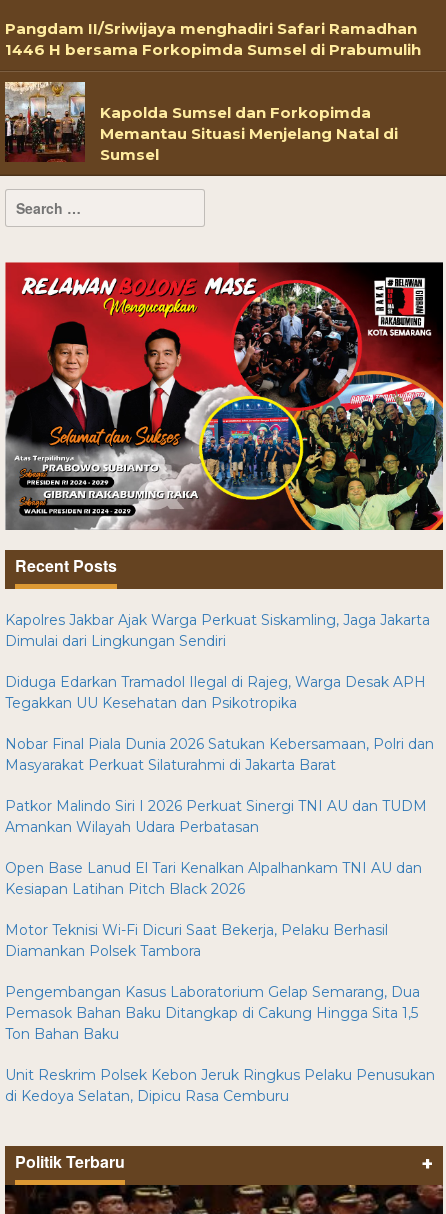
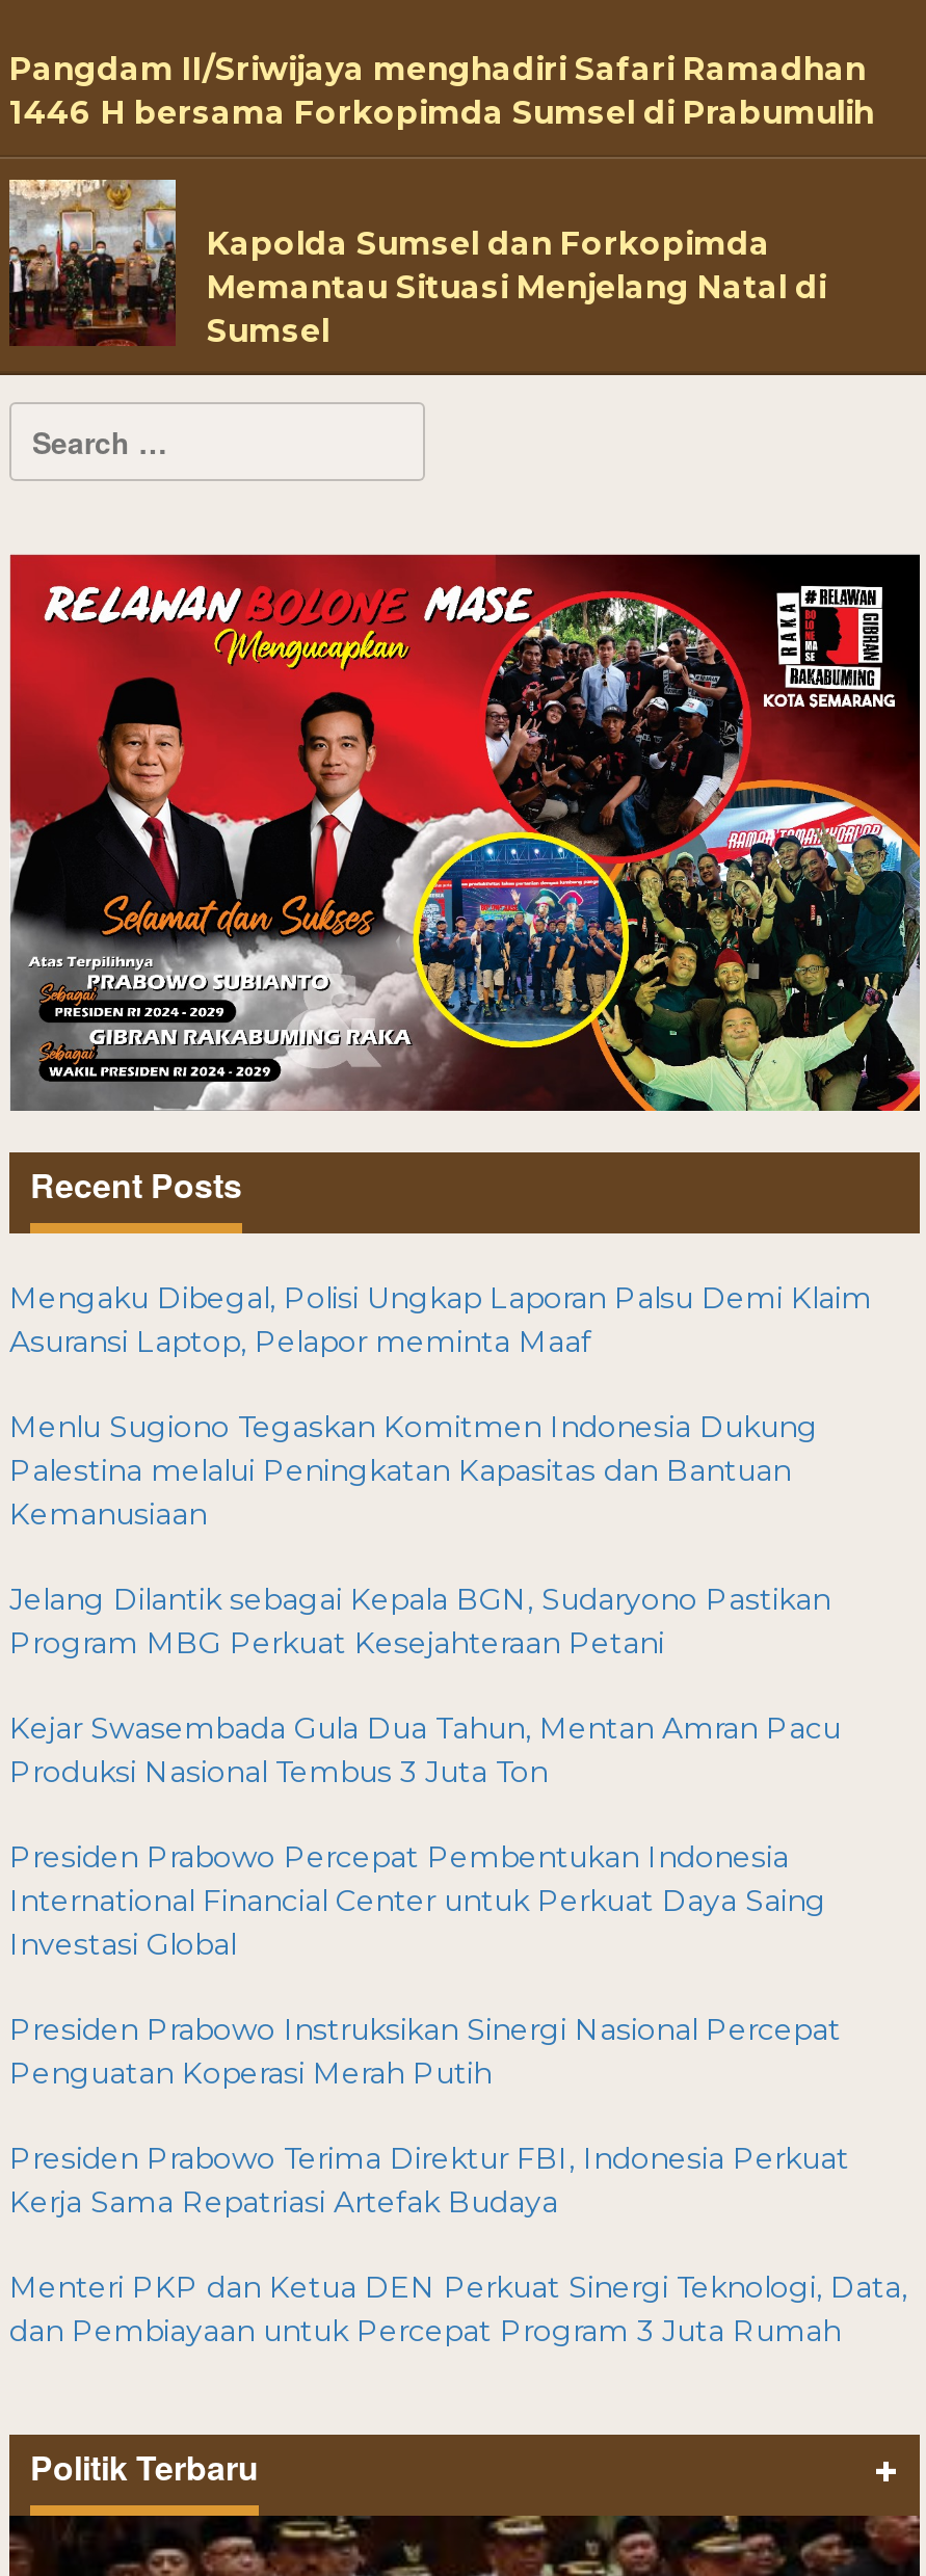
- Kapolres Jakbar Ajak Warga Perkuat Siskamling, Jaga Jakarta
- Dimulai dari Lingkungan Sendiri
+ Mengaku Dibegal, Polisi Ungkap Laporan Palsu Demi Klaim
+ Asuransi Laptop, Pelapor meminta Maaf

- Diduga Edarkan Tramadol Ilegal di Rajeg, Warga Desak APH
- Tegakkan UU Kesehatan dan Psikotropika
+ Menlu Sugiono Tegaskan Komitmen Indonesia Dukung
+ Palestina melalui Peningkatan Kapasitas dan Bantuan
+ Kemanusiaan

- Nobar Final Piala Dunia 2026 Satukan Kebersamaan, Polri dan
- Masyarakat Perkuat Silaturahmi di Jakarta Barat
+ Jelang Dilantik sebagai Kepala BGN, Sudaryono Pastikan
+ Program MBG Perkuat Kesejahteraan Petani

- Patkor Malindo Siri I 2026 Perkuat Sinergi TNI AU dan TUDM
- Amankan Wilayah Udara Perbatasan
+ Kejar Swasembada Gula Dua Tahun, Mentan Amran Pacu
+ Produksi Nasional Tembus 3 Juta Ton

- Open Base Lanud El Tari Kenalkan Alpalhankam TNI AU dan
- Kesiapan Latihan Pitch Black 2026
+ Presiden Prabowo Percepat Pembentukan Indonesia
+ International Financial Center untuk Perkuat Daya Saing
+ Investasi Global

- Motor Teknisi Wi-Fi Dicuri Saat Bekerja, Pelaku Berhasil
- Diamankan Polsek Tambora
+ Presiden Prabowo Instruksikan Sinergi Nasional Percepat
+ Penguatan Koperasi Merah Putih

- Pengembangan Kasus Laboratorium Gelap Semarang, Dua
- Pemasok Bahan Baku Ditangkap di Cakung Hingga Sita 1,5
- Ton Bahan Baku
+ Presiden Prabowo Terima Direktur FBI, Indonesia Perkuat
+ Kerja Sama Repatriasi Artefak Budaya

- Unit Reskrim Polsek Kebon Jeruk Ringkus Pelaku Penusukan
- di Kedoya Selatan, Dipicu Rasa Cemburu
+ Menteri PKP dan Ketua DEN Perkuat Sinergi Teknologi, Data,
+ dan Pembiayaan untuk Percepat Program 3 Juta Rumah
